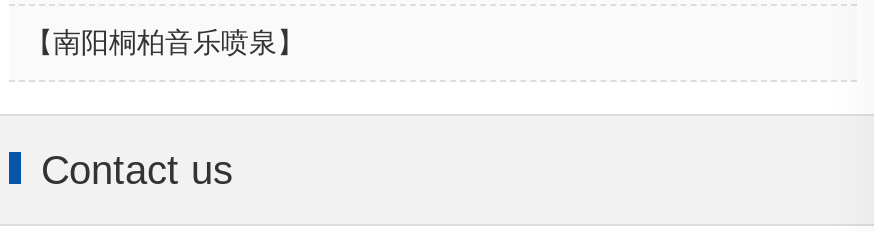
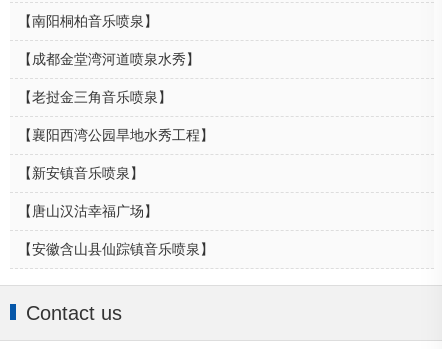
+ 【成都金堂湾河道喷泉水秀】
+ 【老挝金三角音乐喷泉】
+ 【襄阳西湾公园旱地水秀工程】
+ 【新安镇音乐喷泉】
+ 【唐山汉沽幸福广场】
+ 【安徽含山县仙踪镇音乐喷泉】
